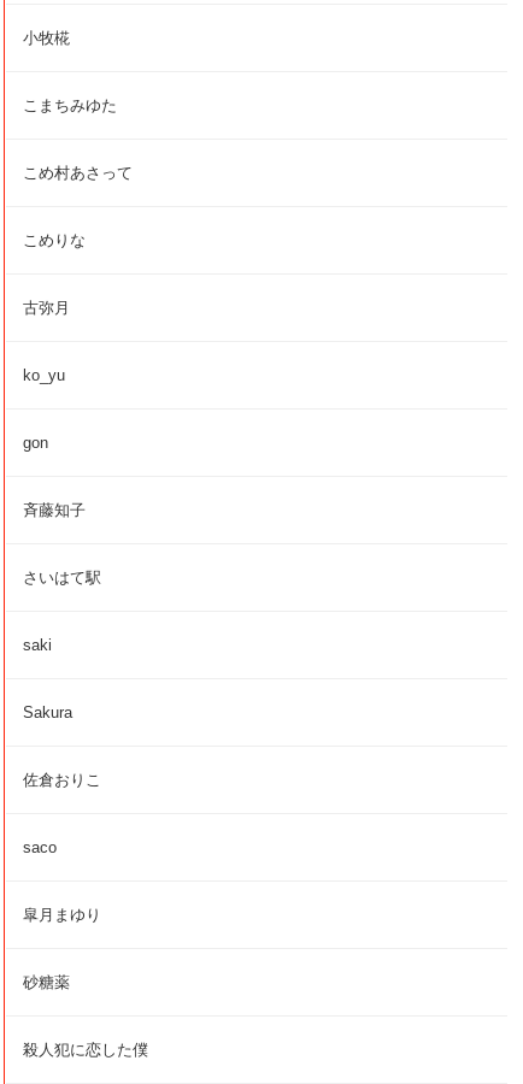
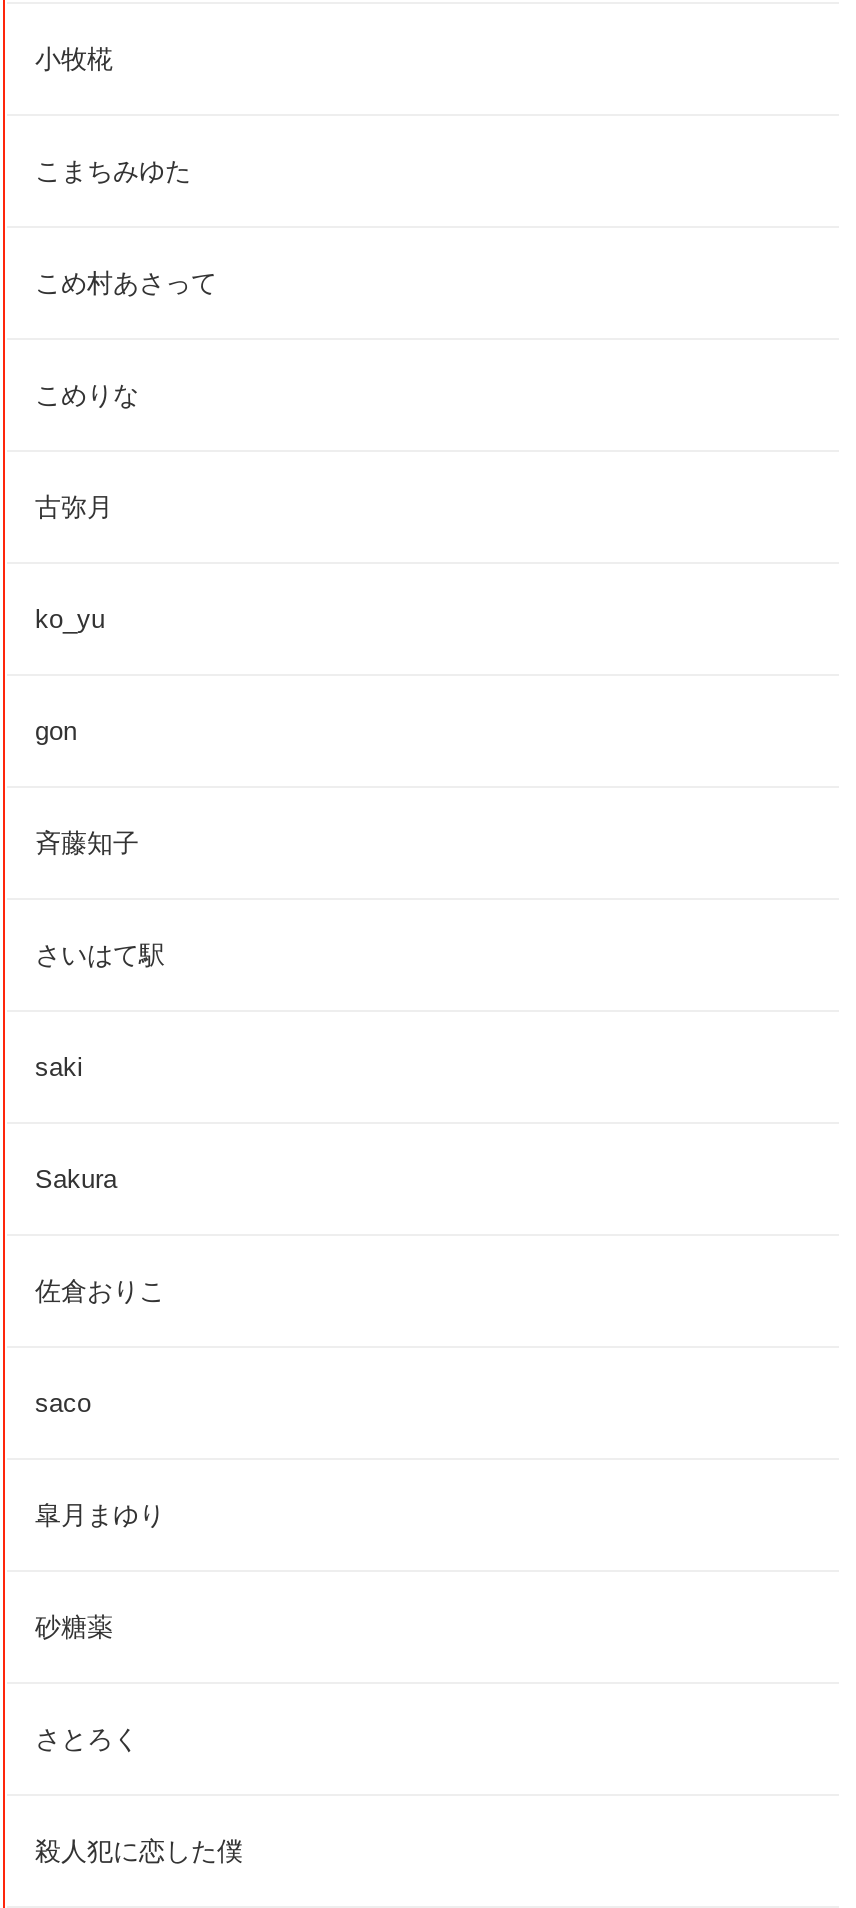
+ さとろく
